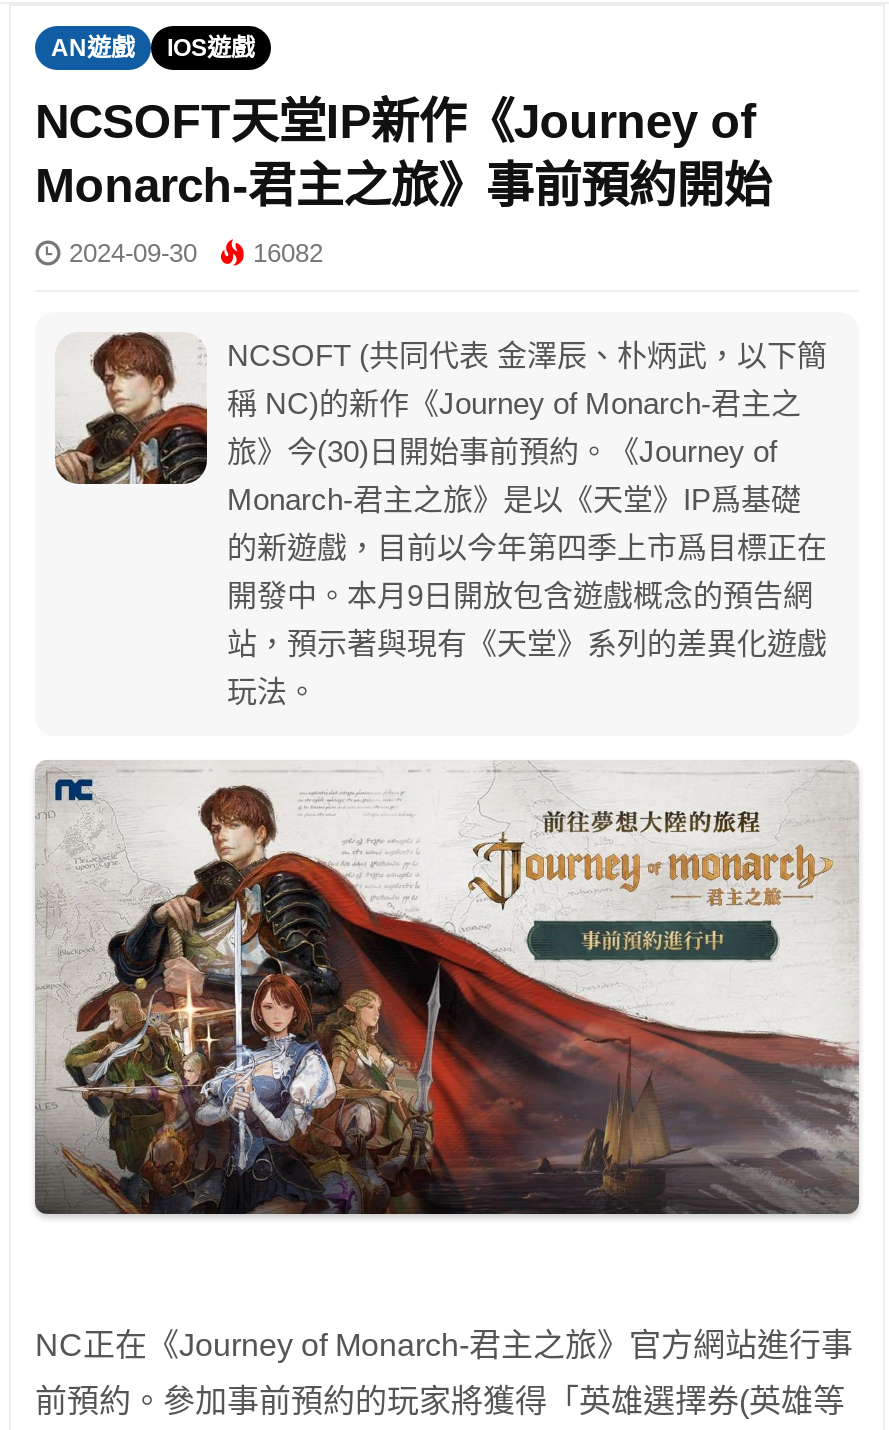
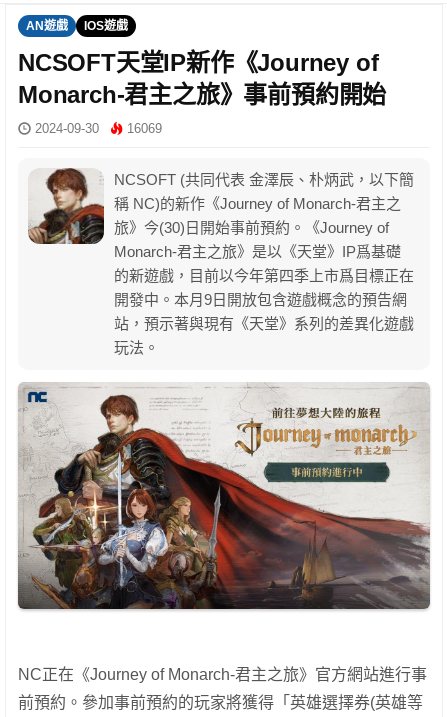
- 2024-09-30 16082
+ 2024-09-30 16069
